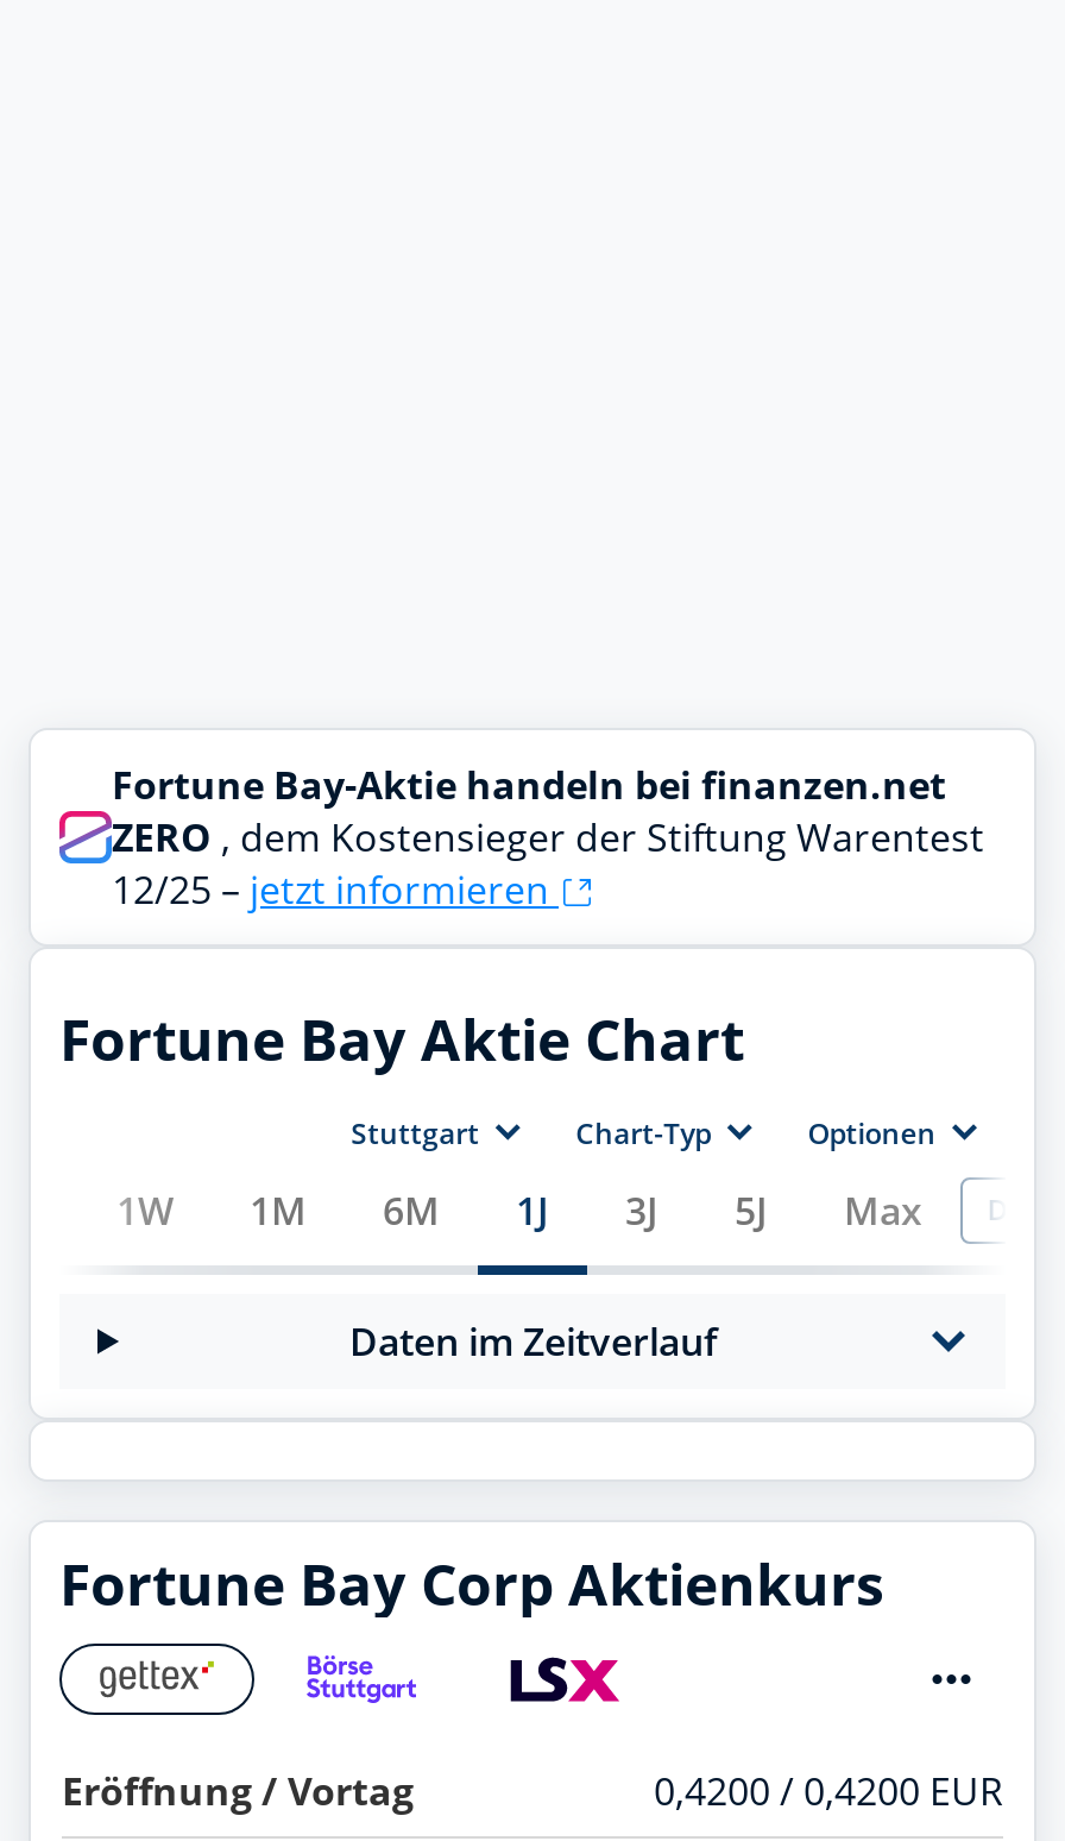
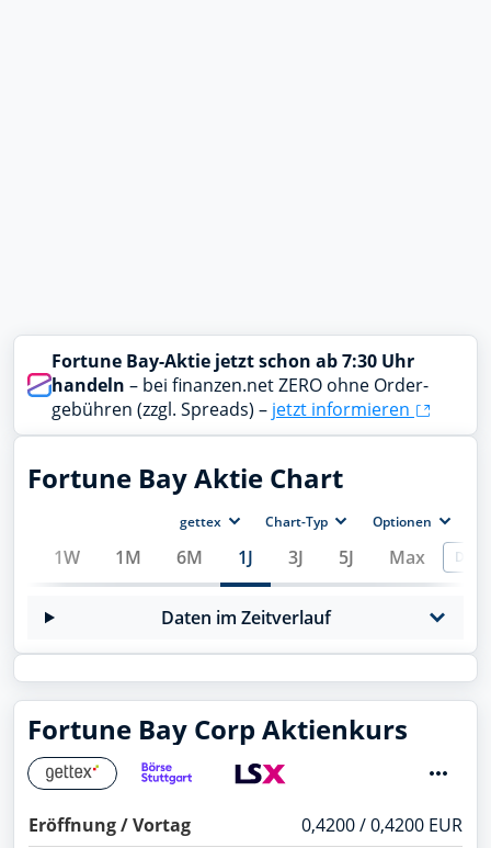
- Fortune Bay-Aktie handeln bei finanzen.net
- ZERO, dem Kostensieger der Stiftung Warentest
- 12/25 – jetzt informieren
+ Fortune Bay-Aktie jetzt schon ab 7:30 Uhr
+ handeln – bei finanzen.net ZERO ohne Order
+ gebühren (zzgl. Spreads) – jetzt informieren

- Stuttgart
+ gettex
